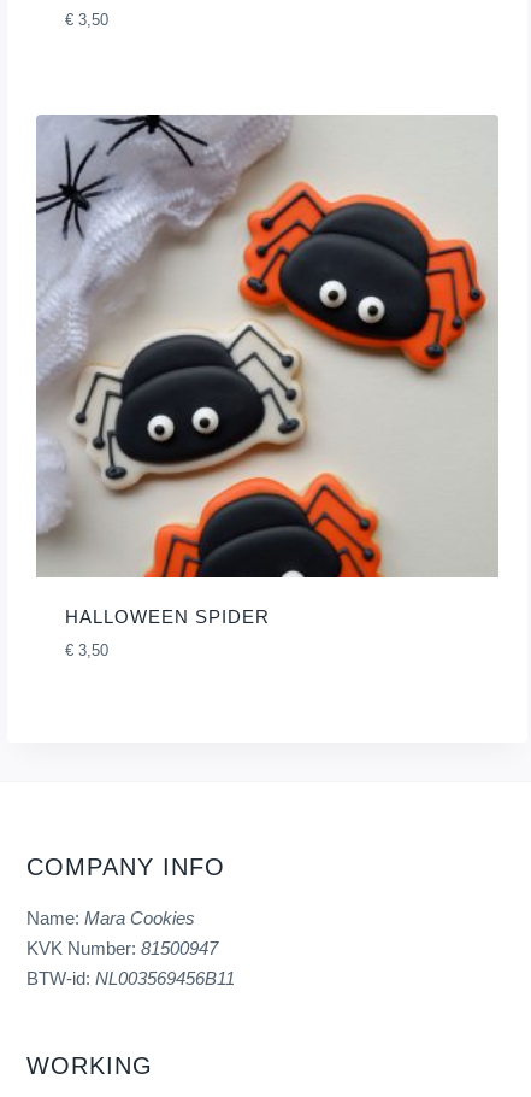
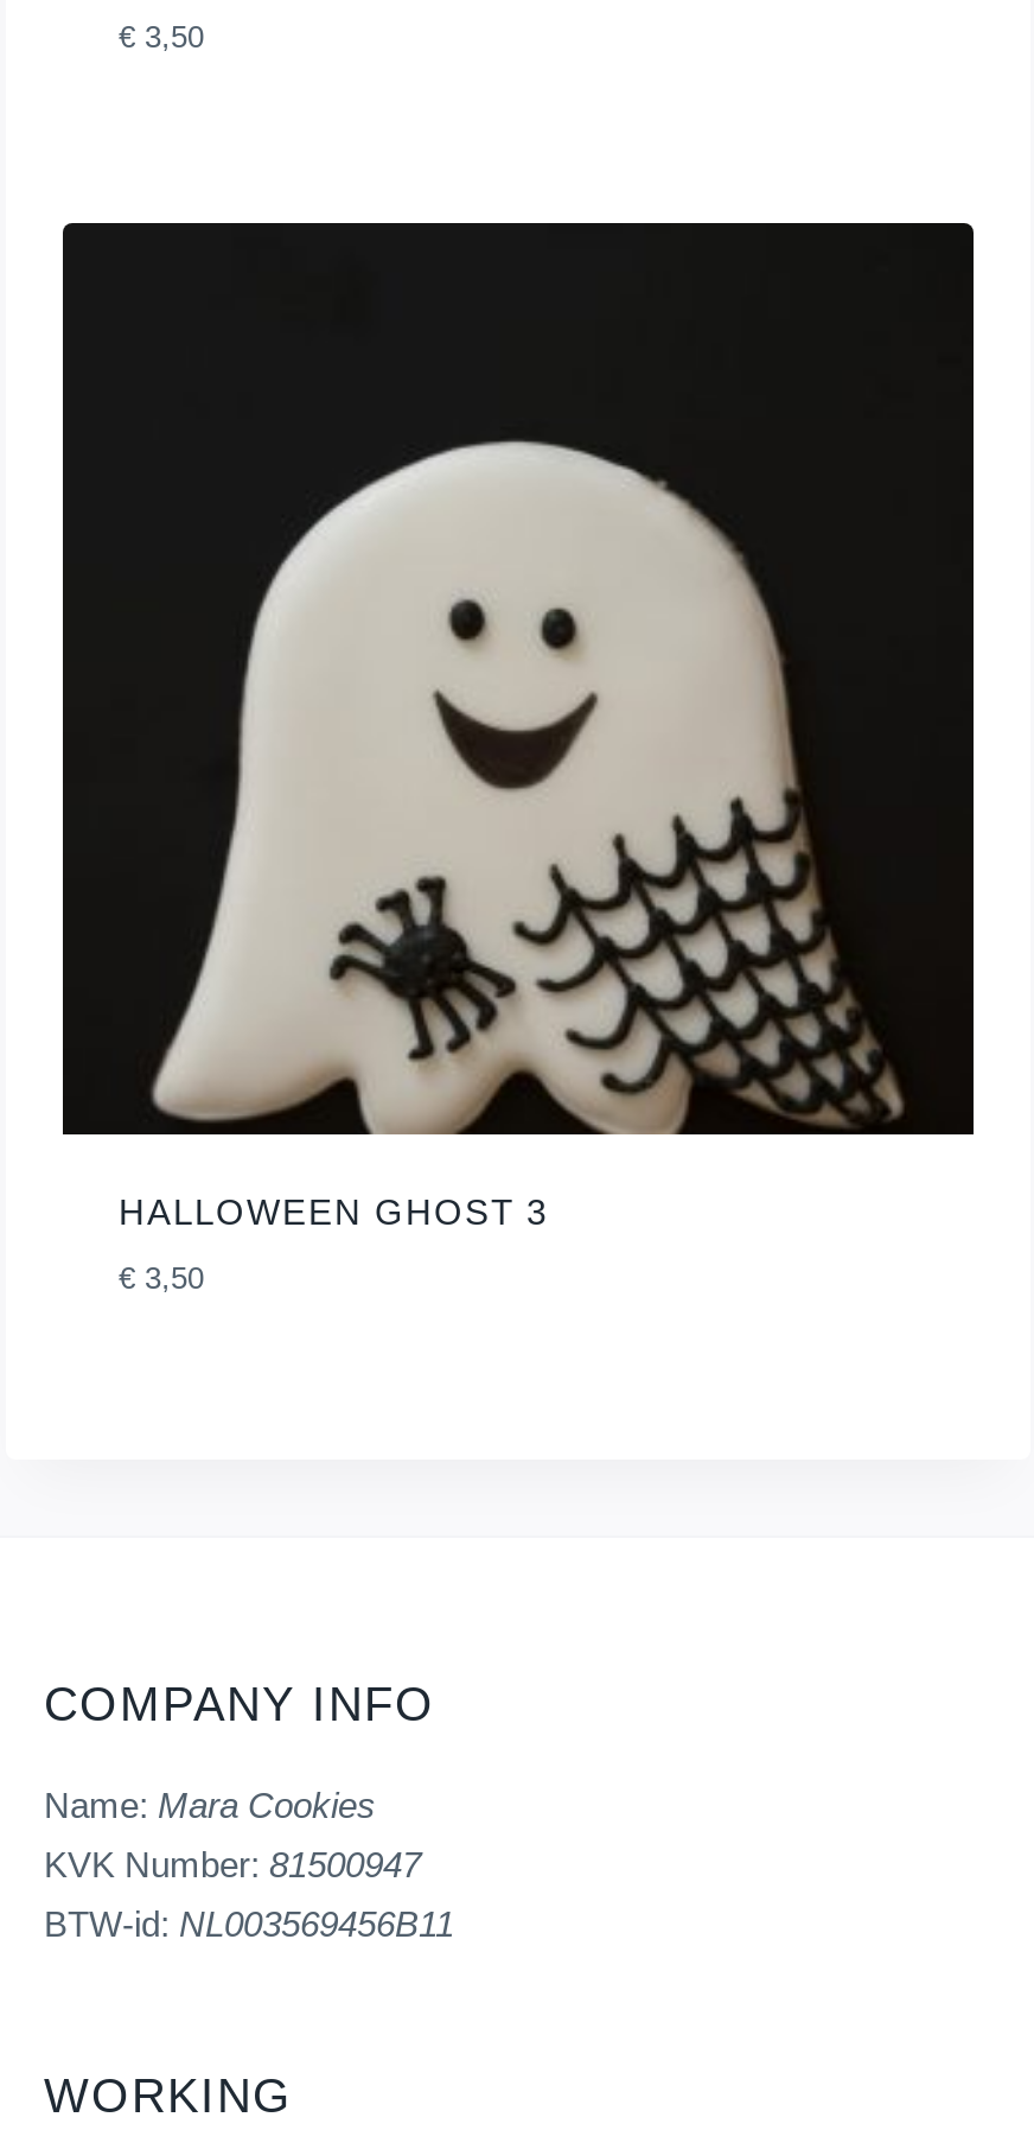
- [image]
- HALLOWEEN SPIDER
+ [image]
+ HALLOWEEN GHOST 3
